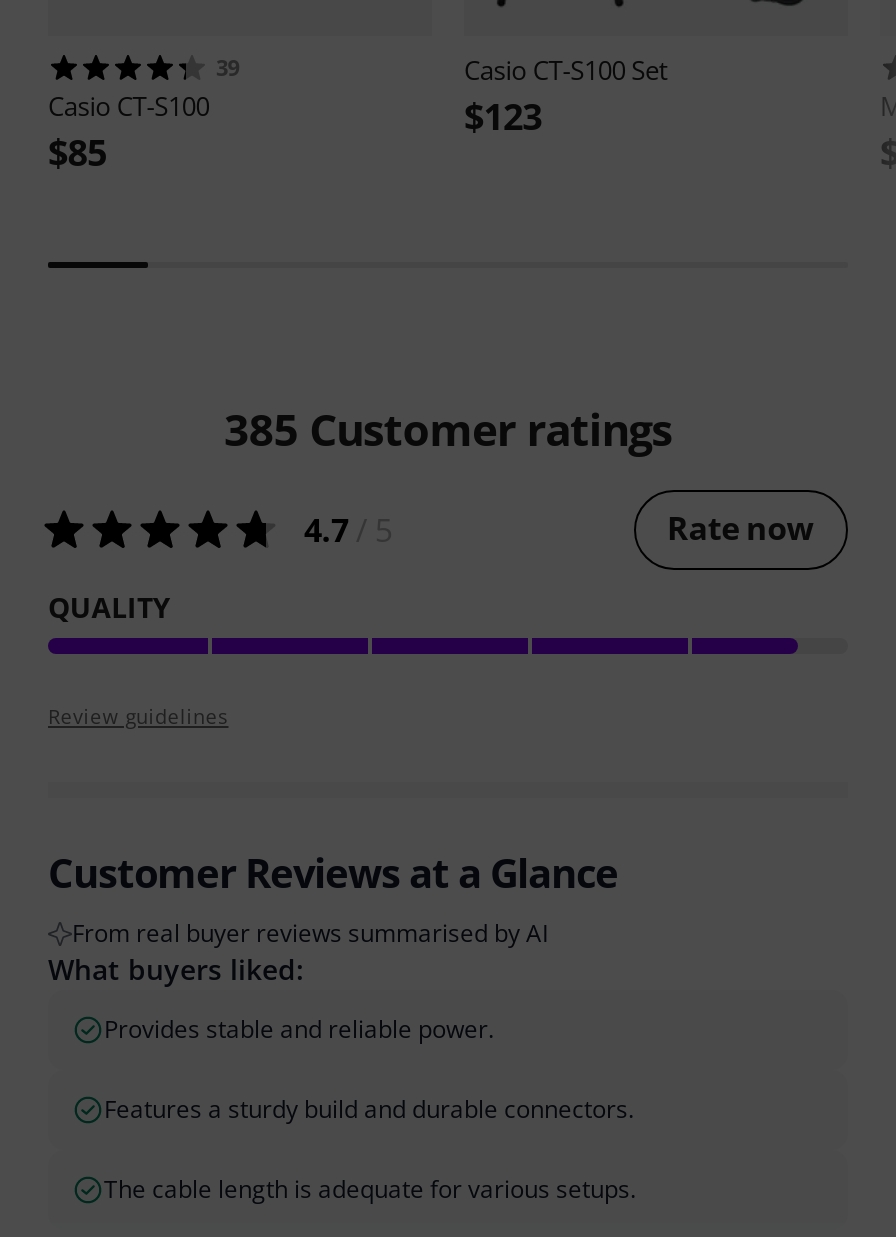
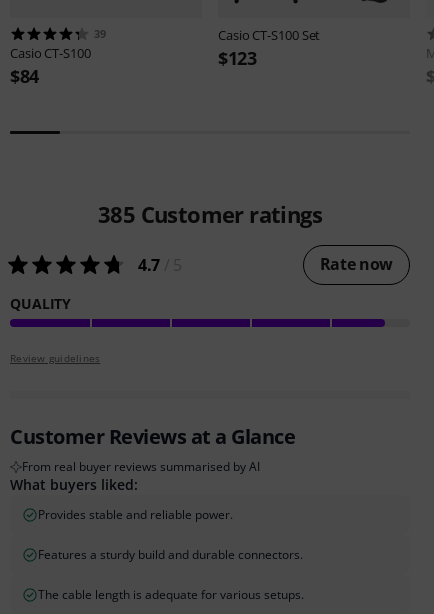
- $85
+ $84
